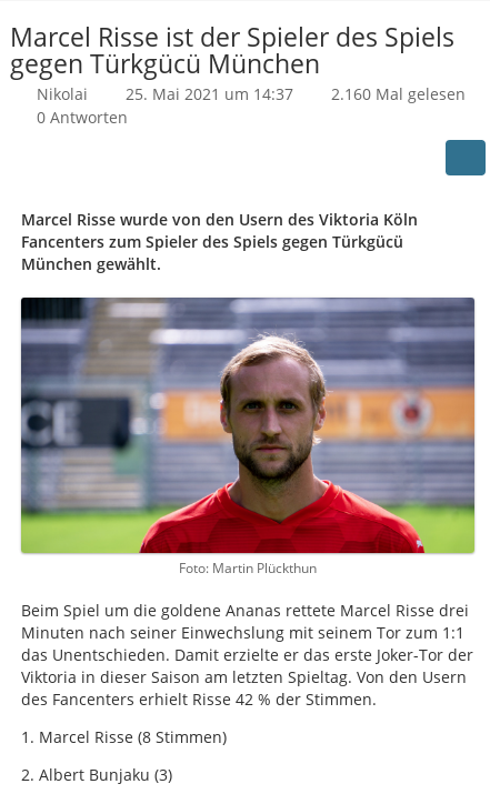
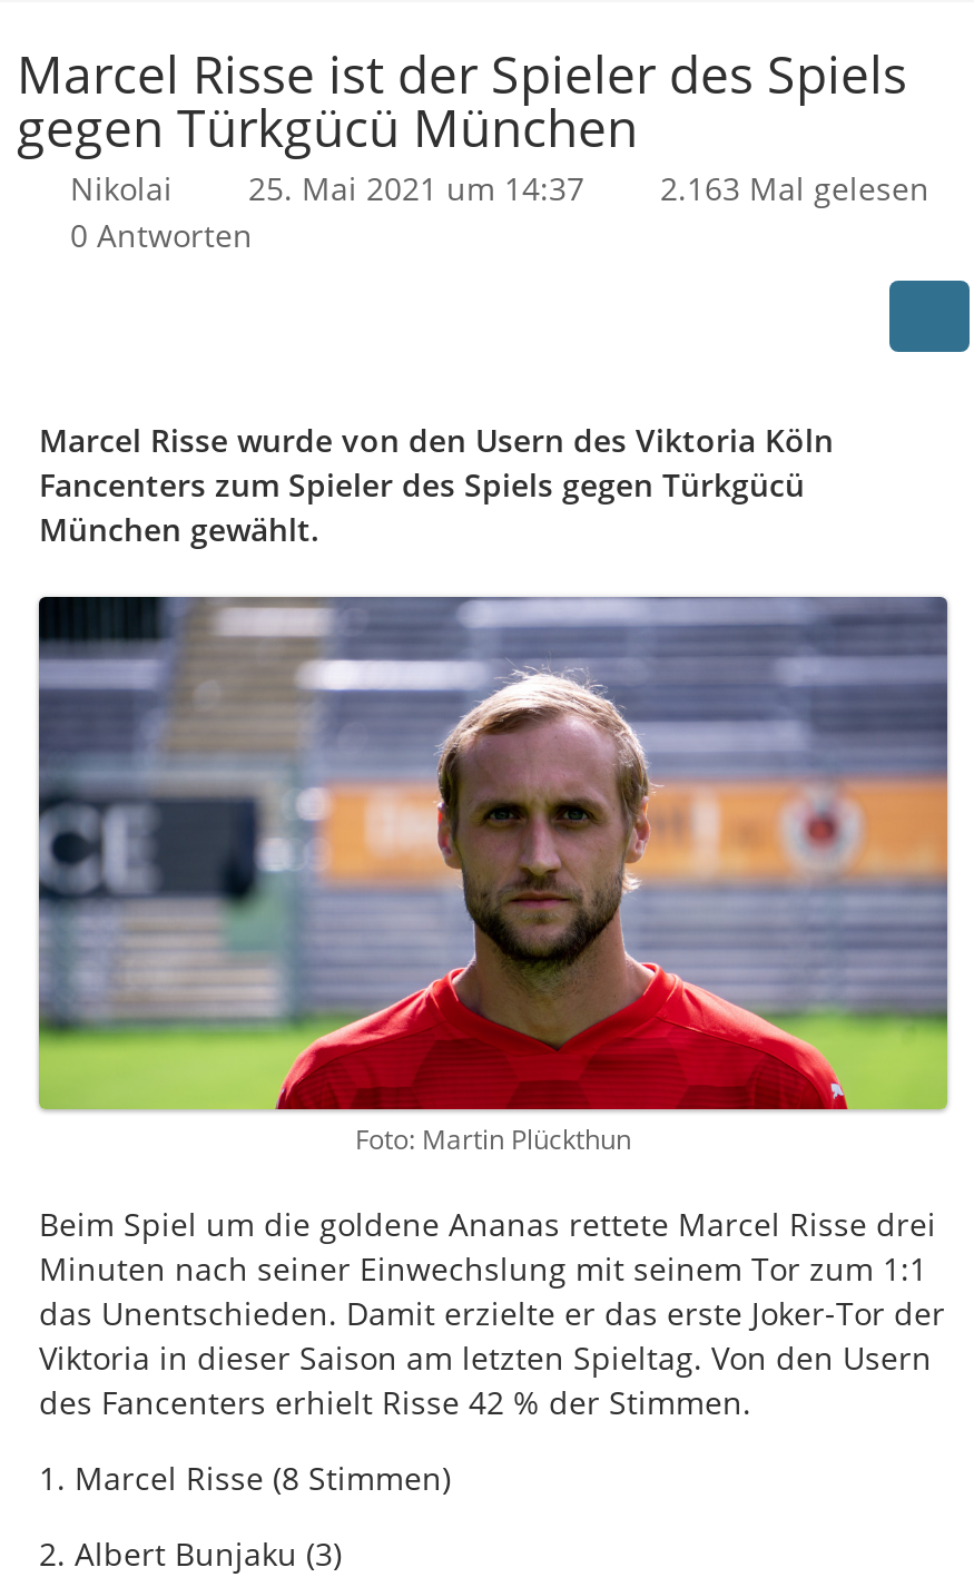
- Nikolai 25. Mai 2021 um 14:37 2.160 Mal gelesen
+ Nikolai 25. Mai 2021 um 14:37 2.163 Mal gelesen
